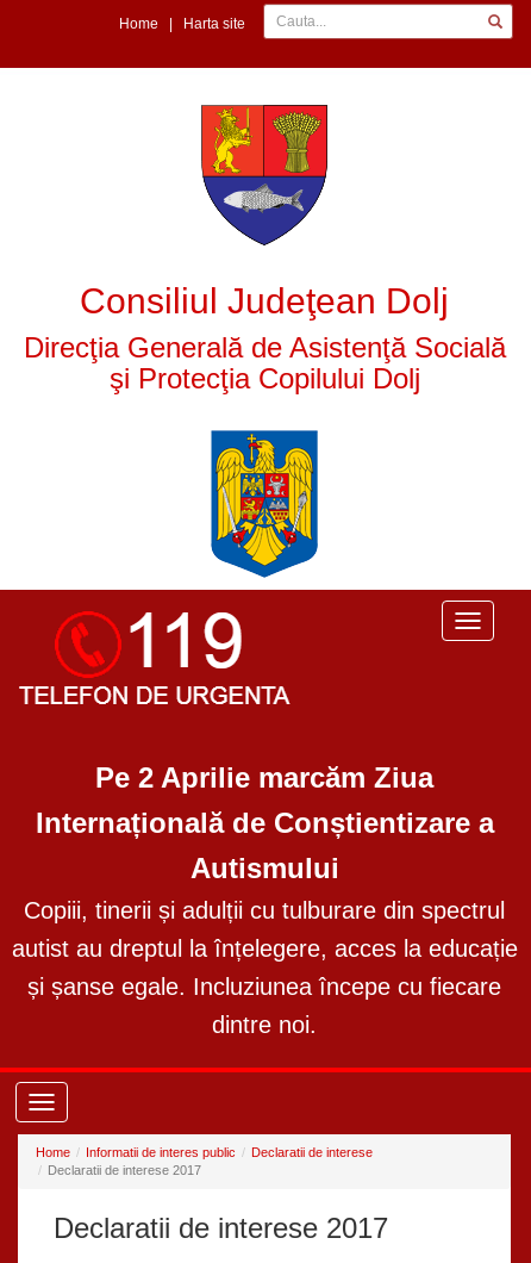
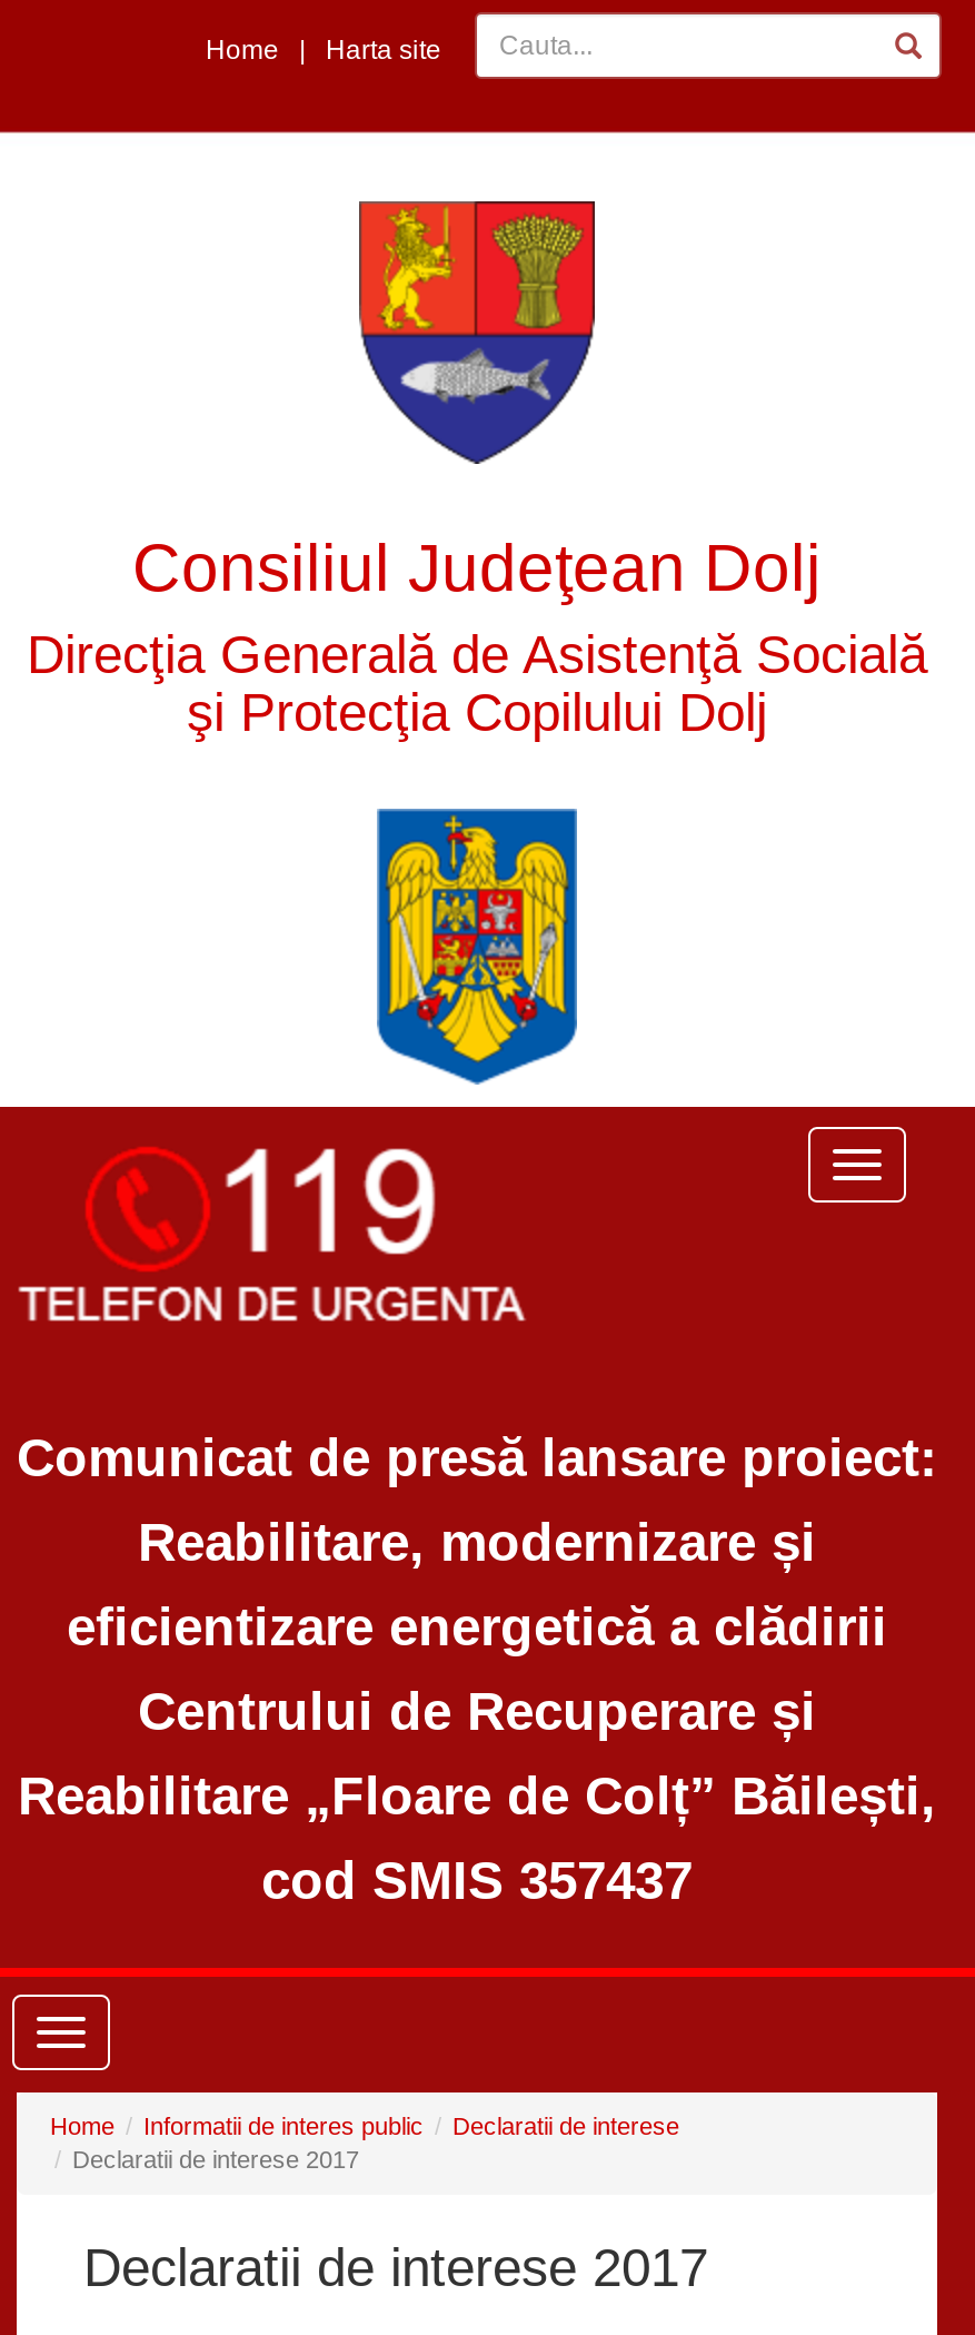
- Pe 2 Aprilie marcăm Ziua
- Internațională de Conștientizare a
- Autismului
- Copiii, tinerii și adulții cu tulburare din spectrul
- autist au dreptul la înțelegere, acces la educație
- și șanse egale. Incluziunea începe cu fiecare
- dintre noi.
+ Comunicat de presă lansare proiect:
+ Reabilitare, modernizare și
+ eficientizare energetică a clădirii
+ Centrului de Recuperare și
+ Reabilitare „Floare de Colț” Băilești,
+ cod SMIS 357437
